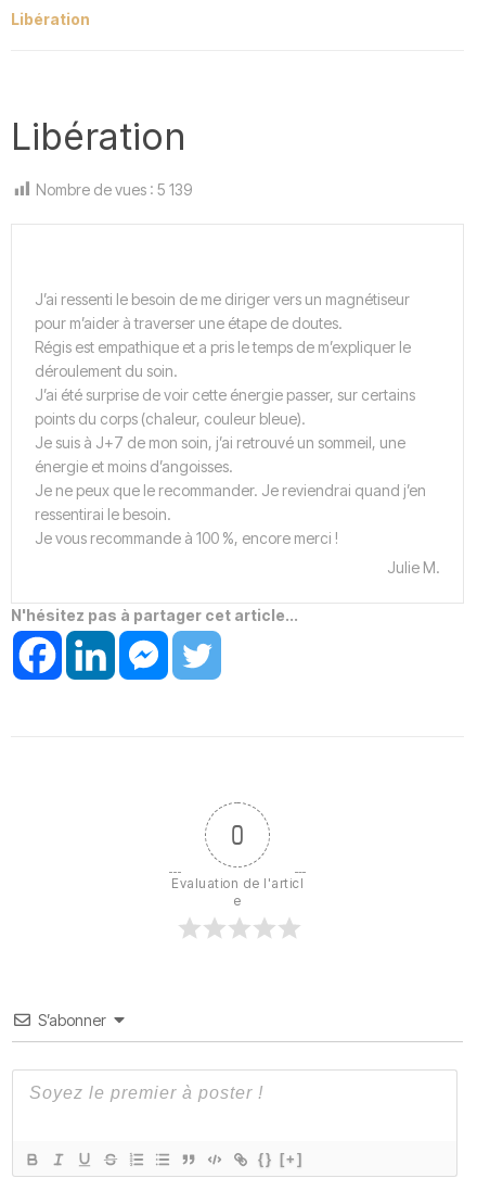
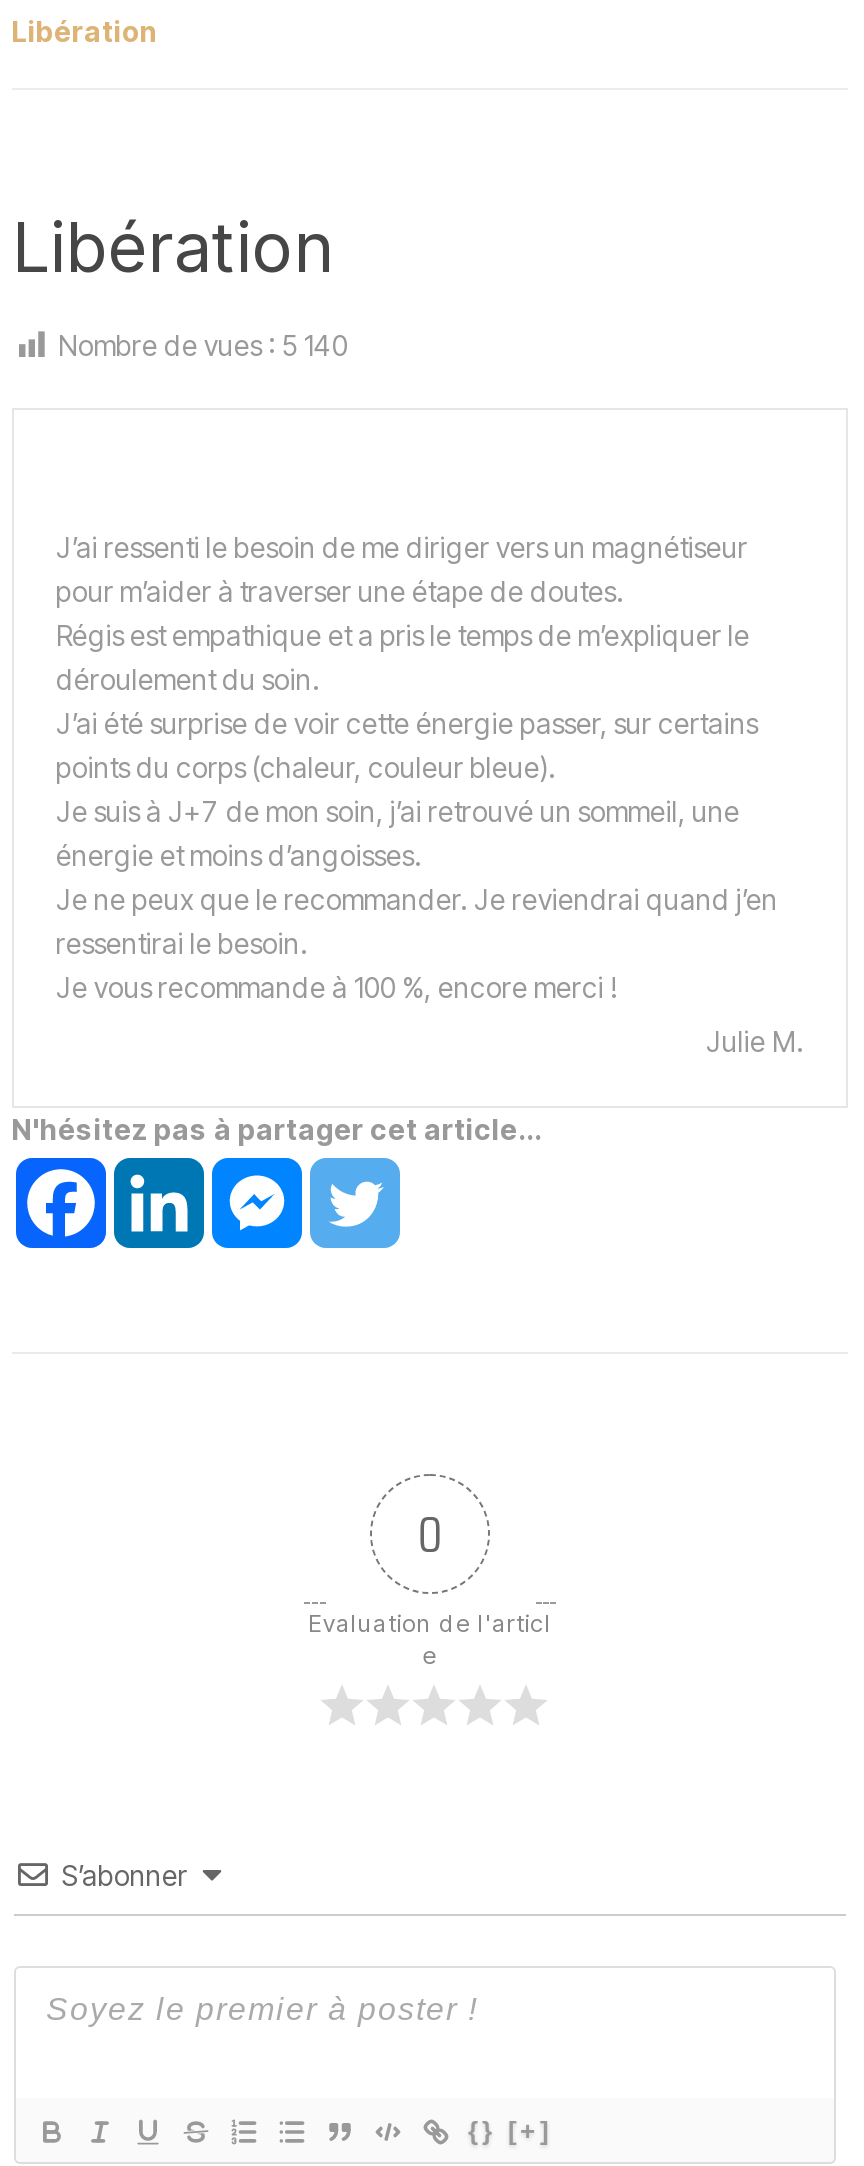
- Nombre de vues : 5 139
+ Nombre de vues : 5 140
